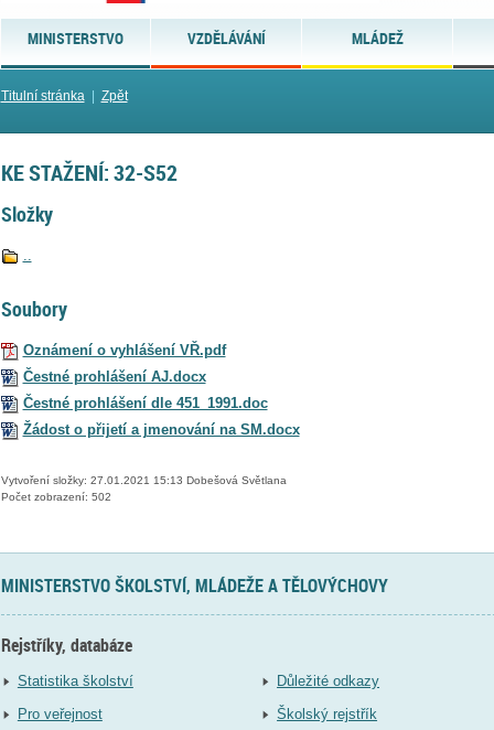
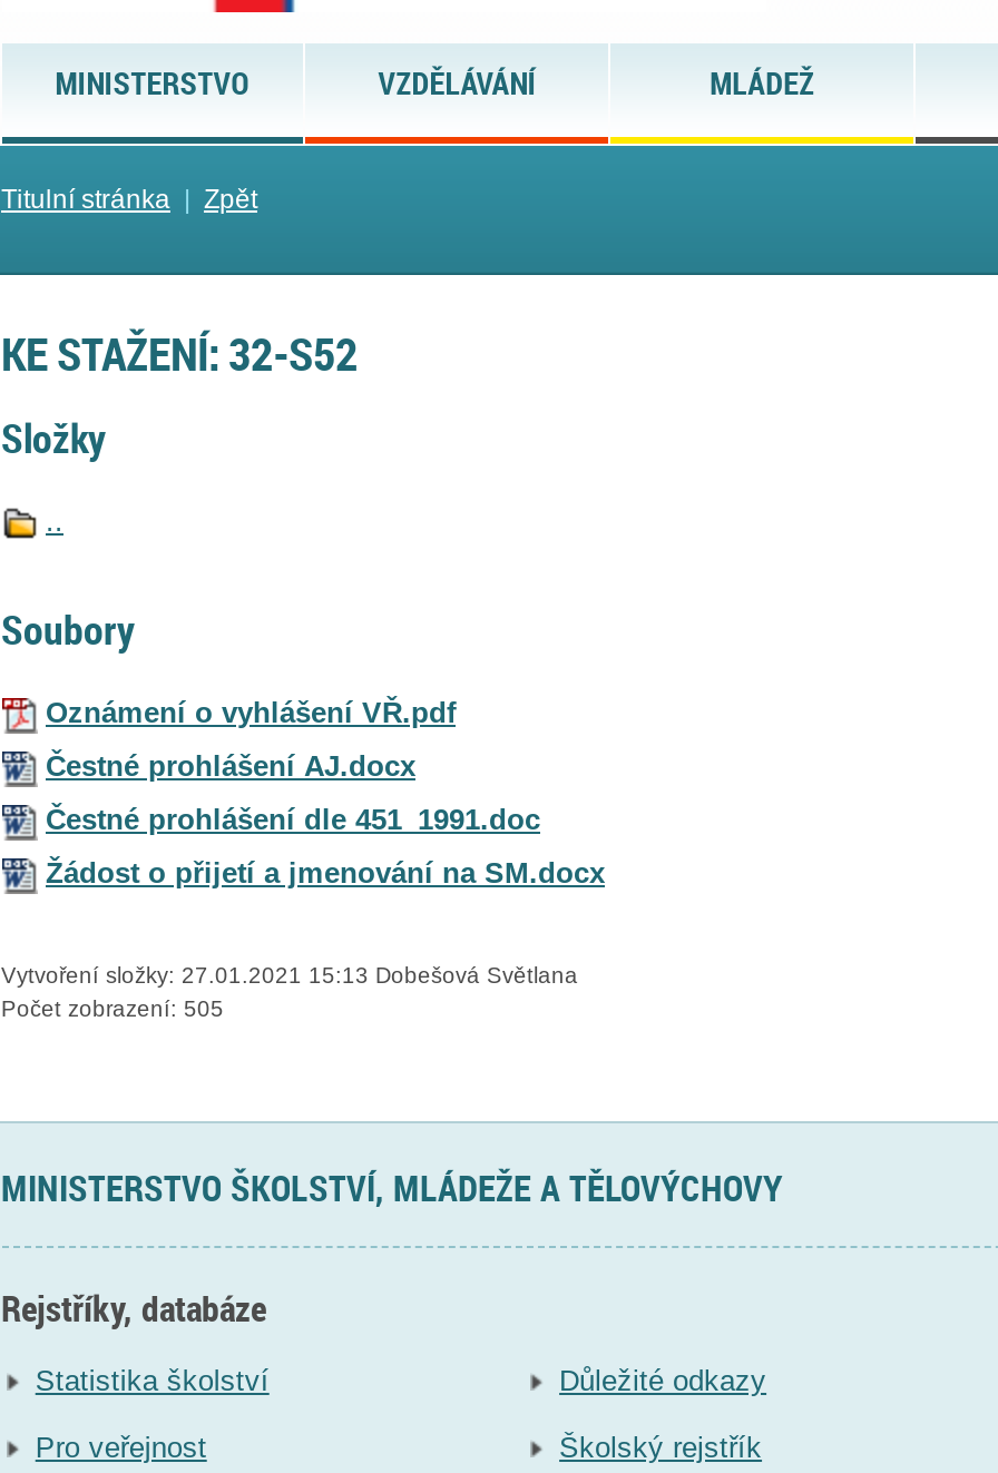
- Počet zobrazení: 502
+ Počet zobrazení: 505
